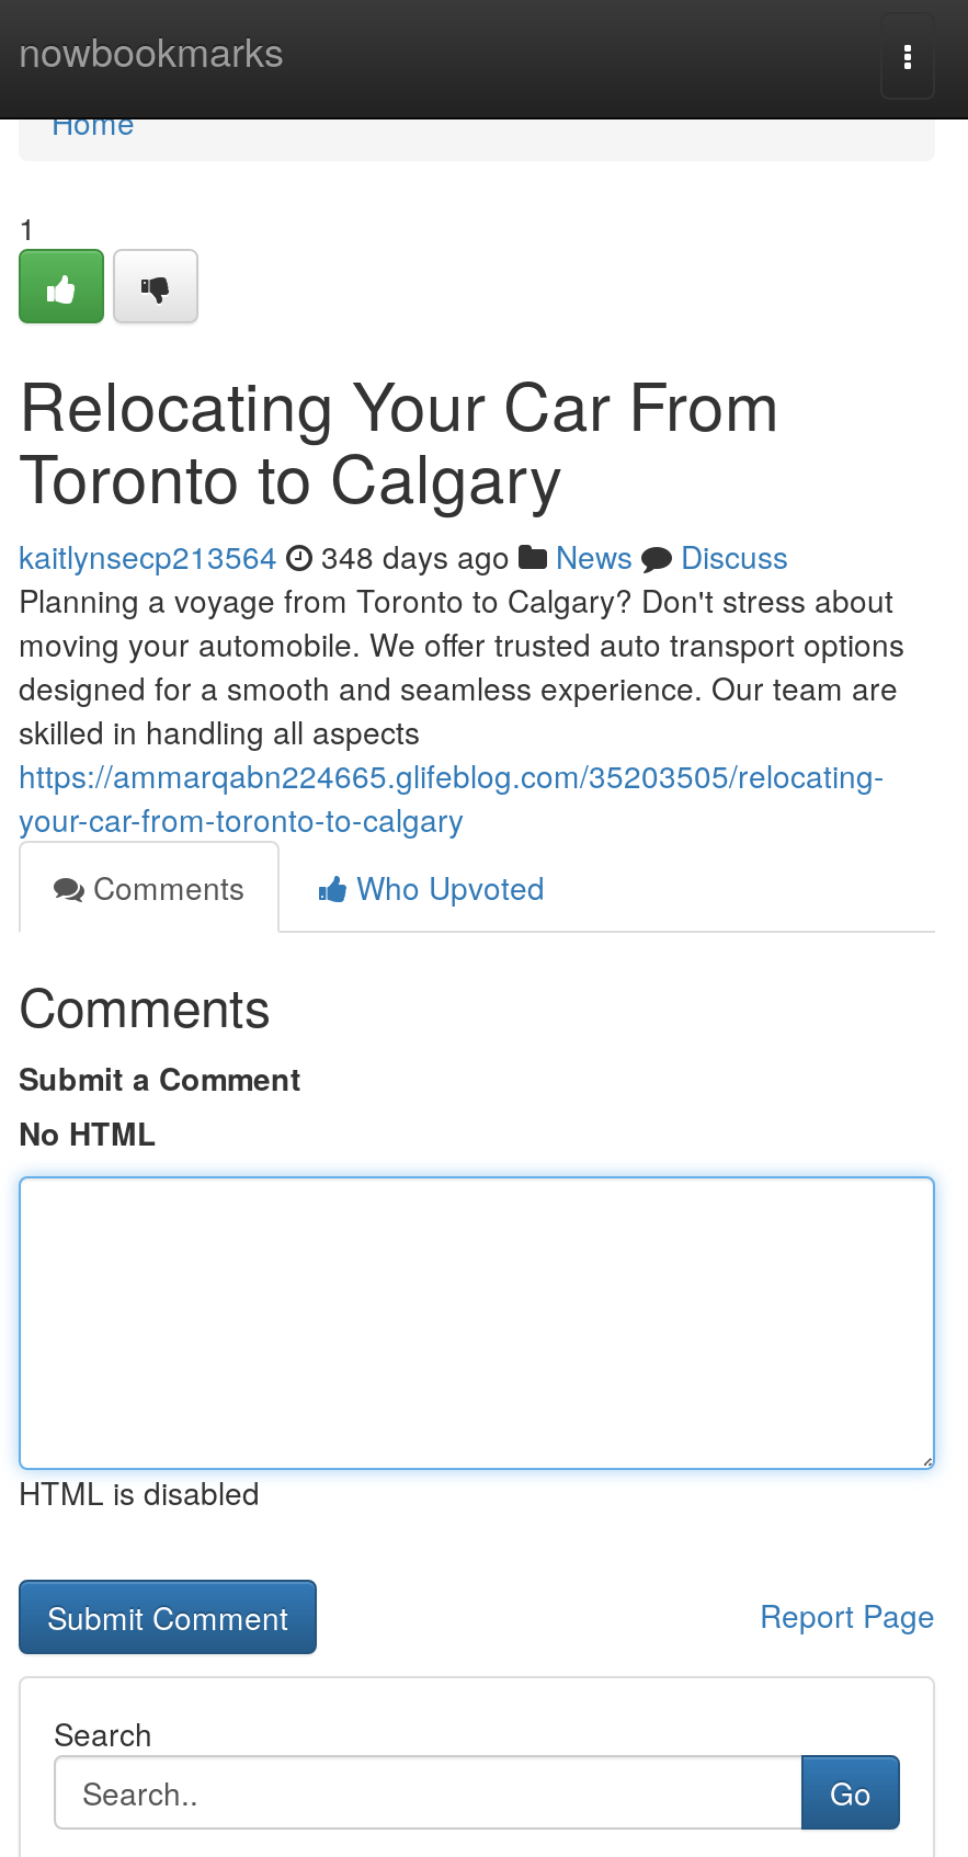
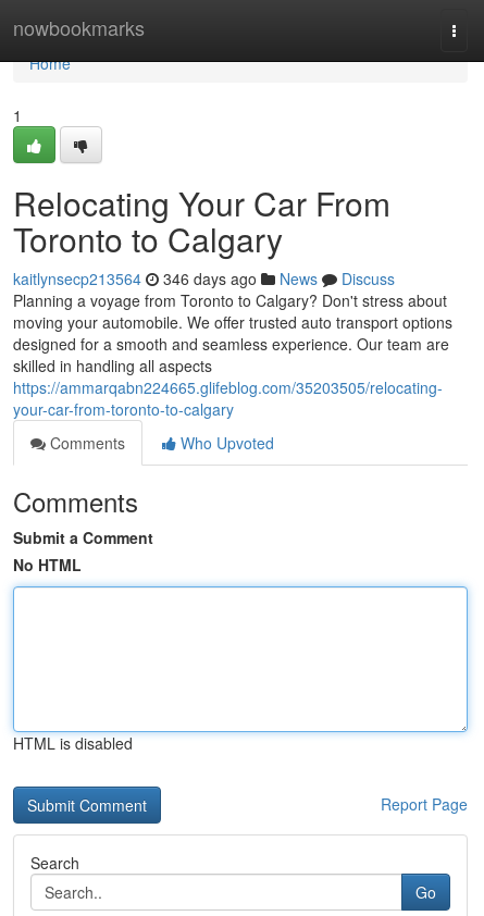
- kaitlynsecp213564 348 days ago News Discuss
+ kaitlynsecp213564 346 days ago News Discuss
